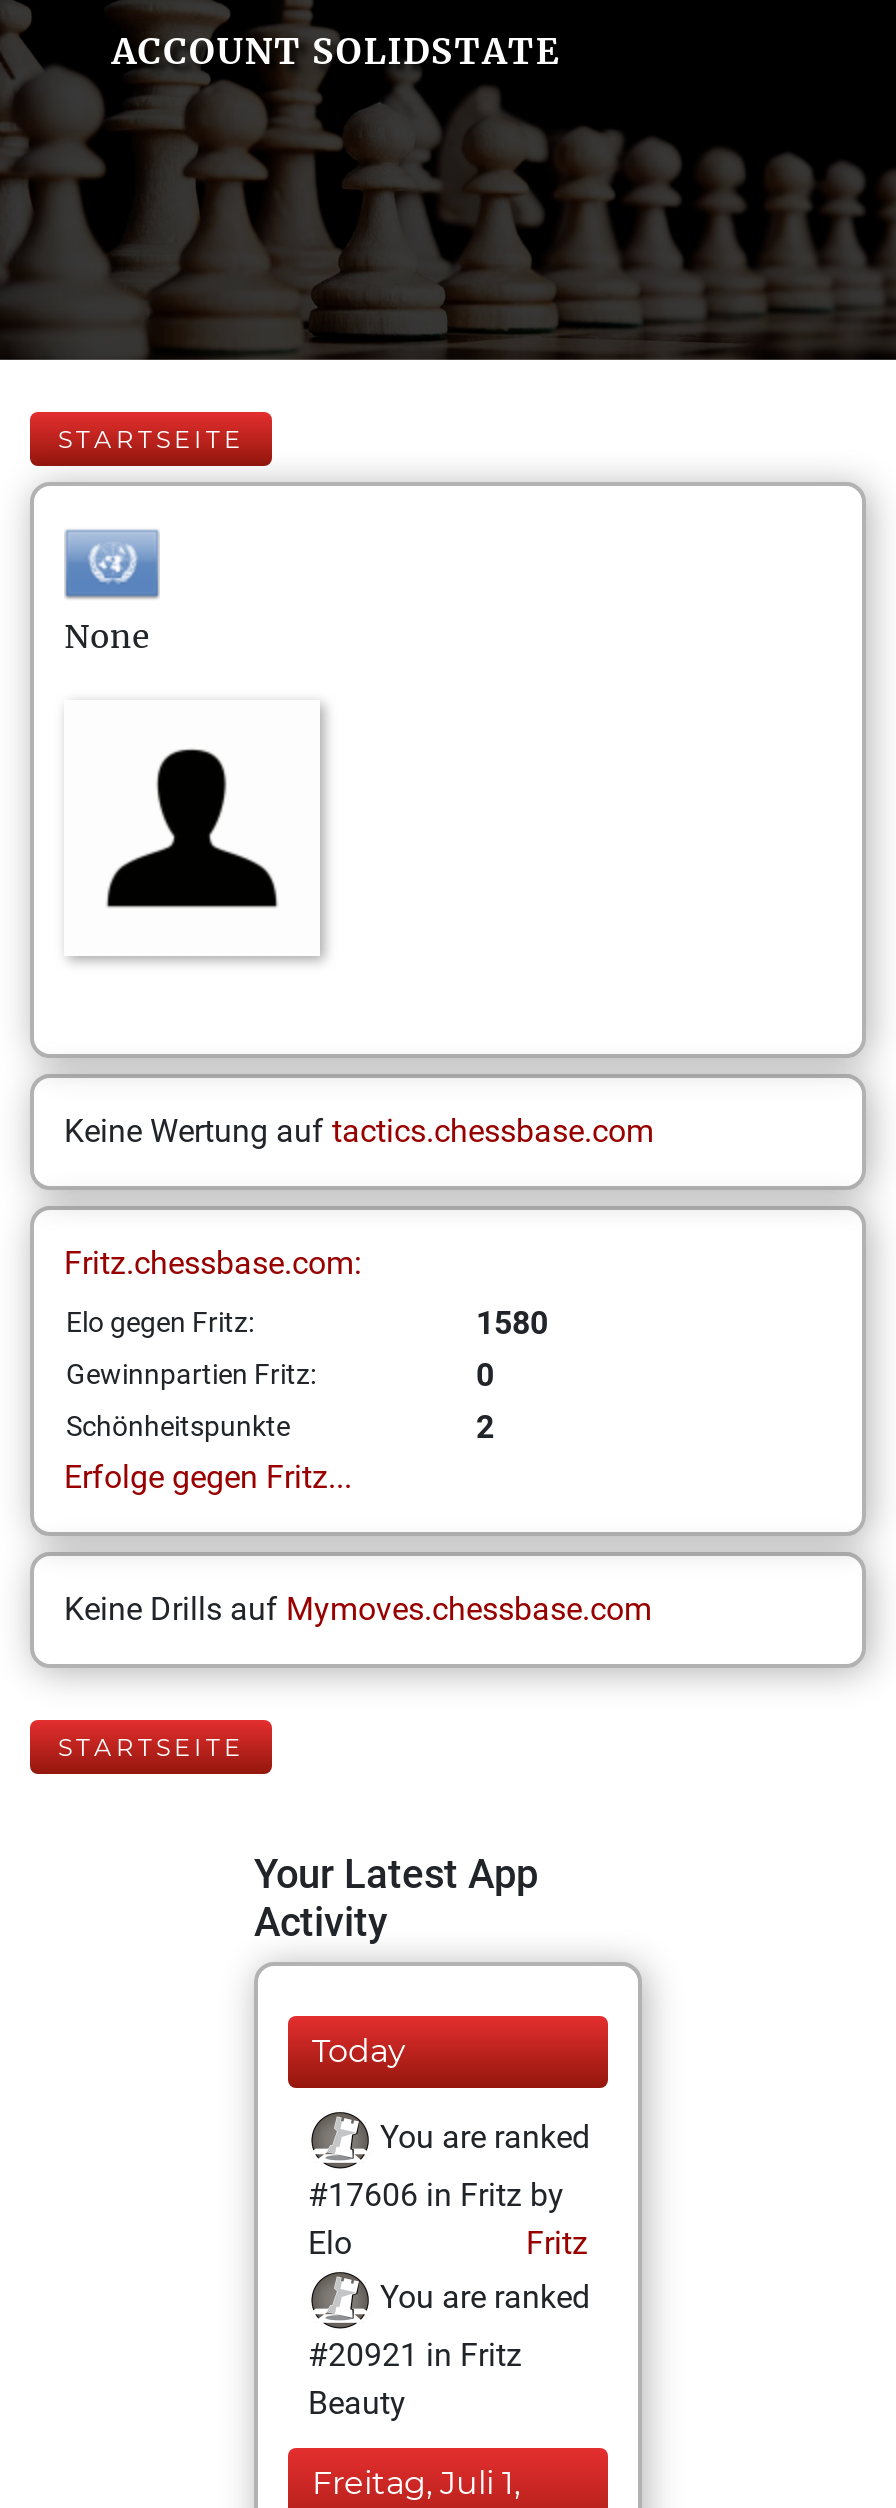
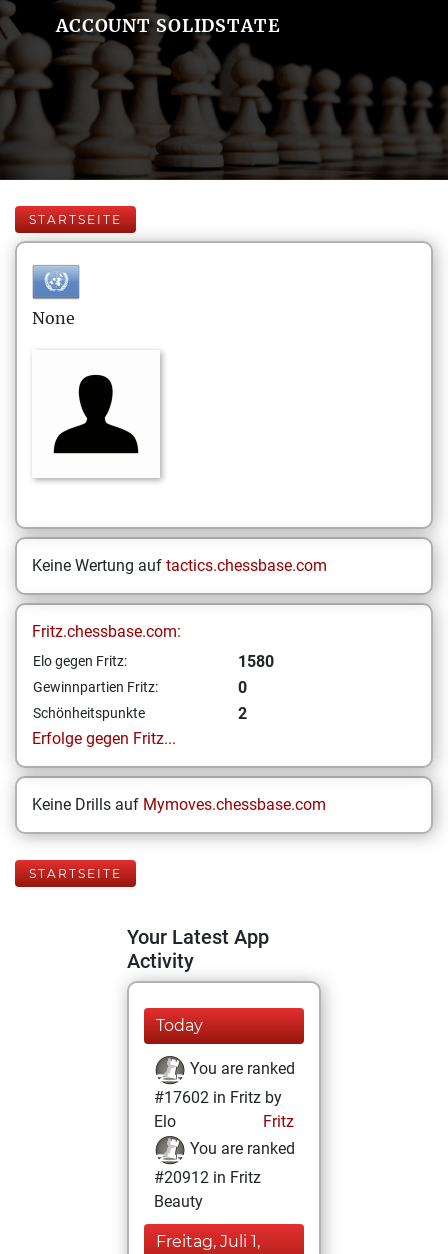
- #17606 in Fritz by
+ #17602 in Fritz by

- #20921 in Fritz
+ #20912 in Fritz
